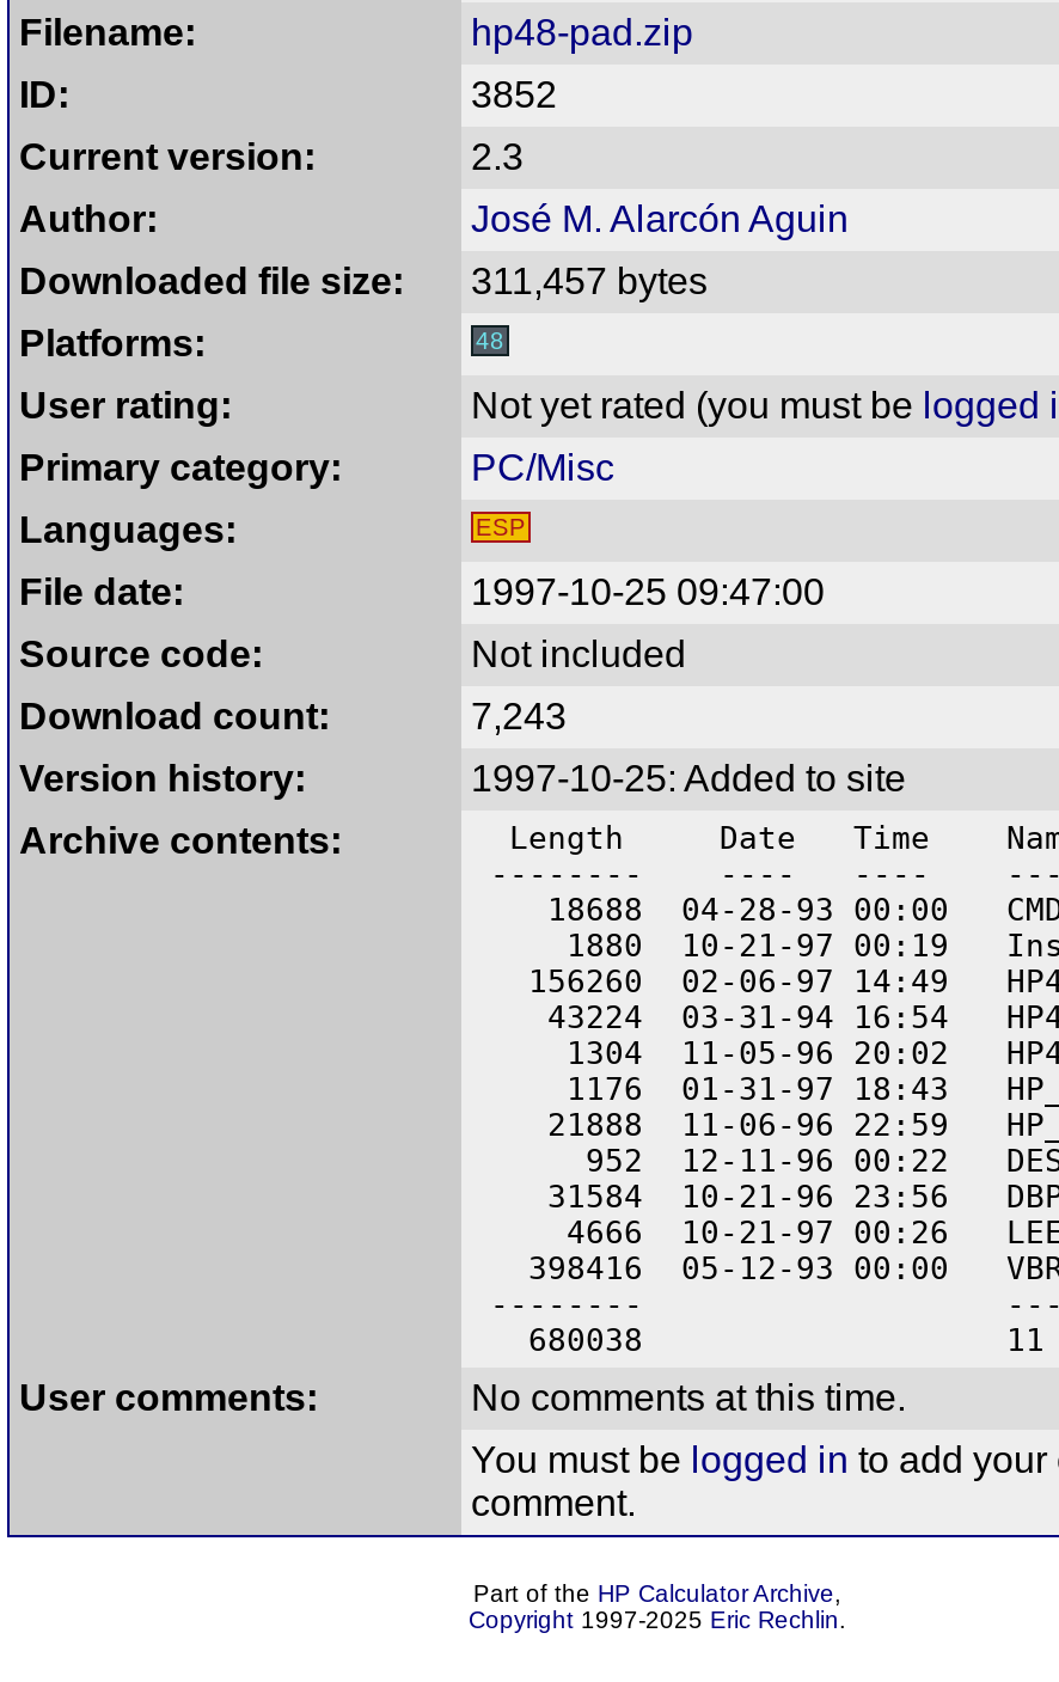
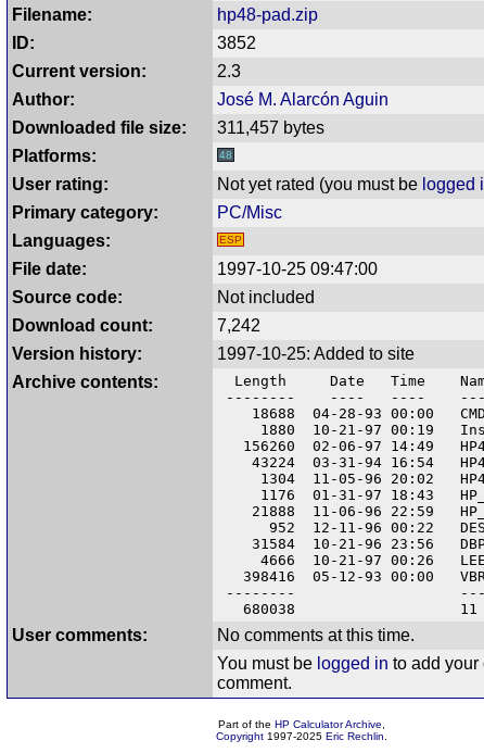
- 7,243
+ 7,242
